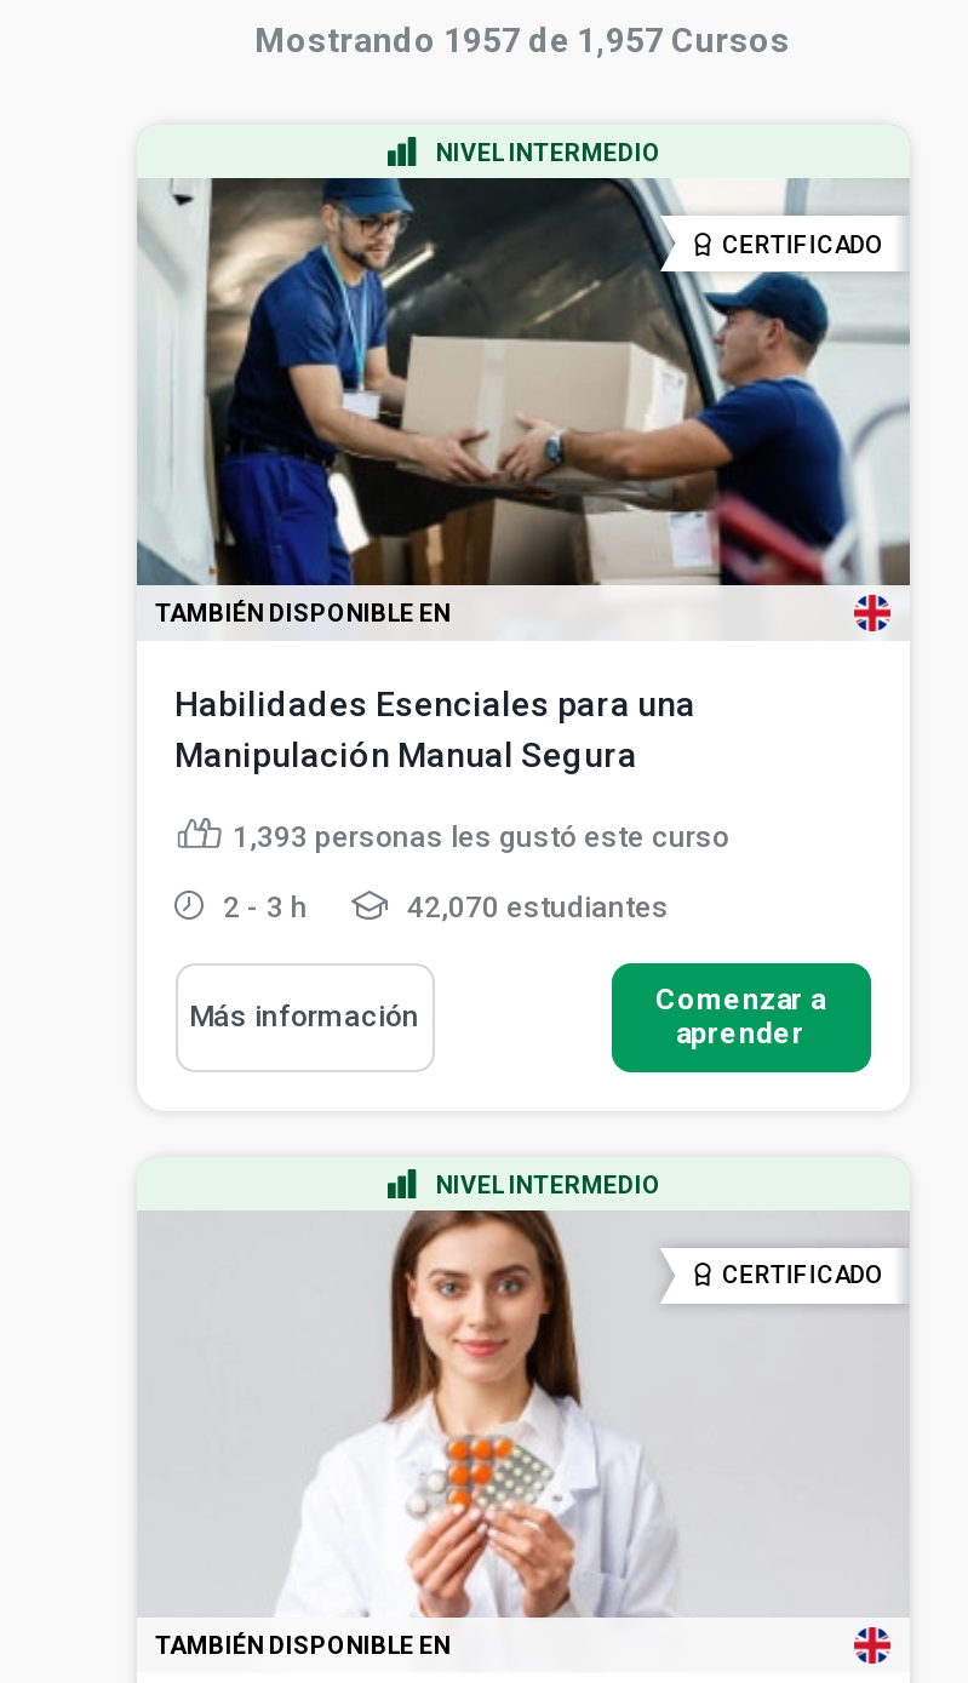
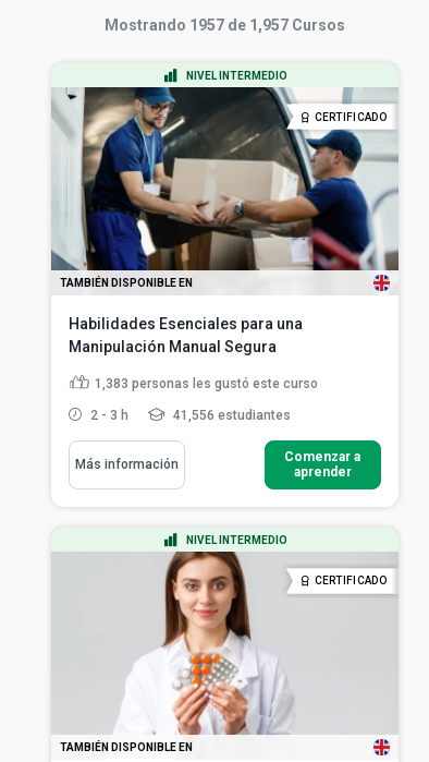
- 1,393 personas les gustó este curso
+ 1,383 personas les gustó este curso

- 42,070 estudiantes
+ 41,556 estudiantes
